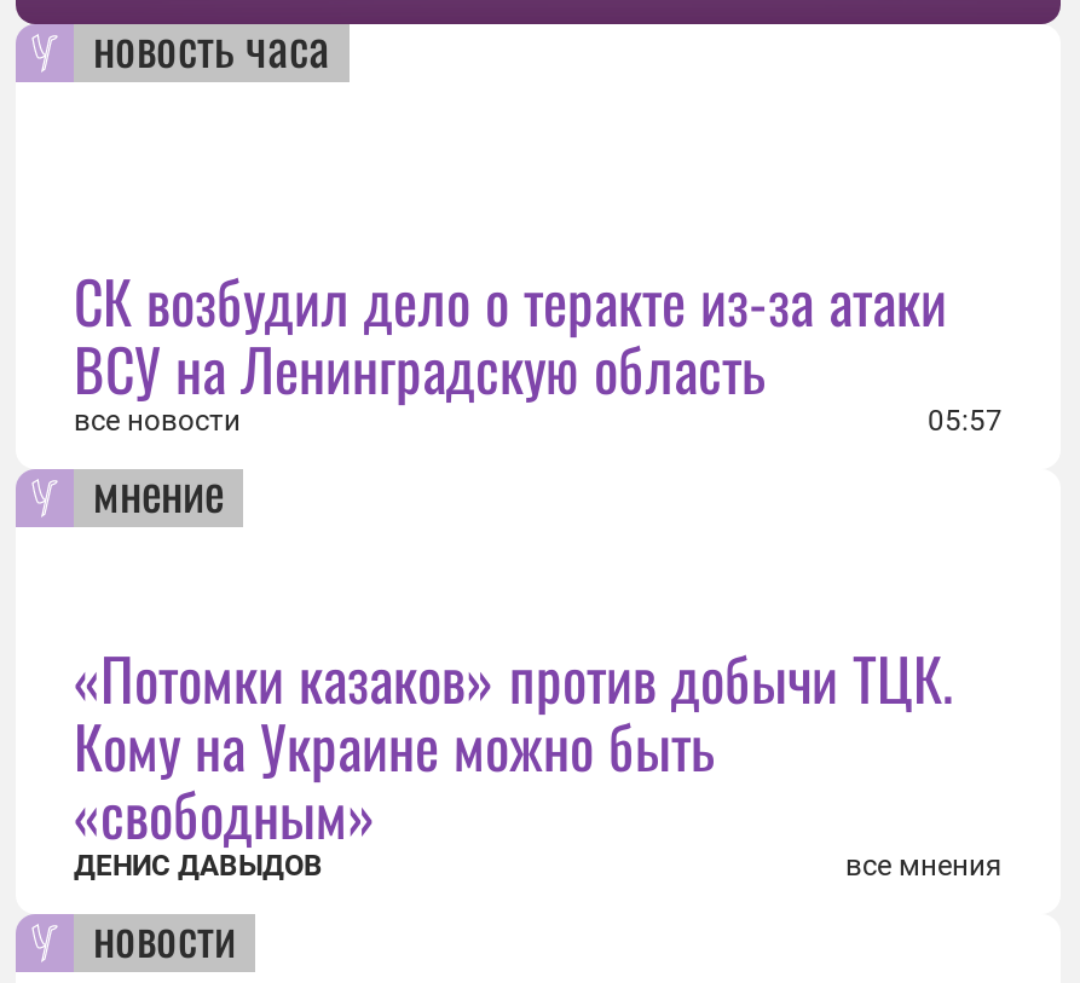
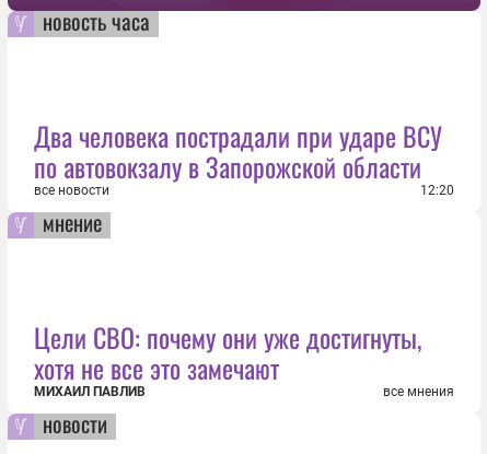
- СК возбудил дело о теракте из-за атаки
- ВСУ на Ленинградскую область
+ Два человека пострадали при ударе ВСУ
+ по автовокзалу в Запорожской области

- 05:57
+ 12:20

- «Потомки казаков» против добычи ТЦК.
- Кому на Украине можно быть
- «свободным»
- ДЕНИС ДАВЫДОВ
+ Цели СВО: почему они уже достигнуты,
+ хотя не все это замечают
+ МИХАИЛ ПАВЛИВ
